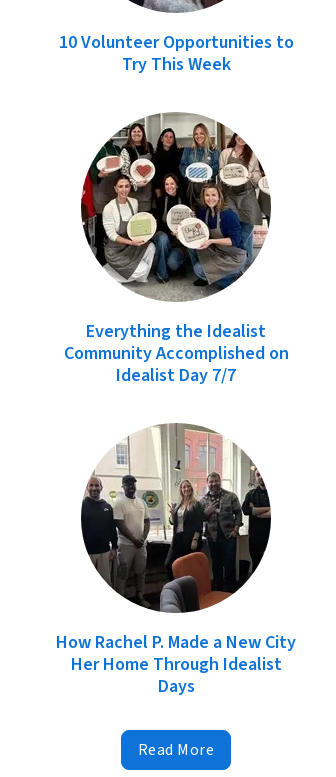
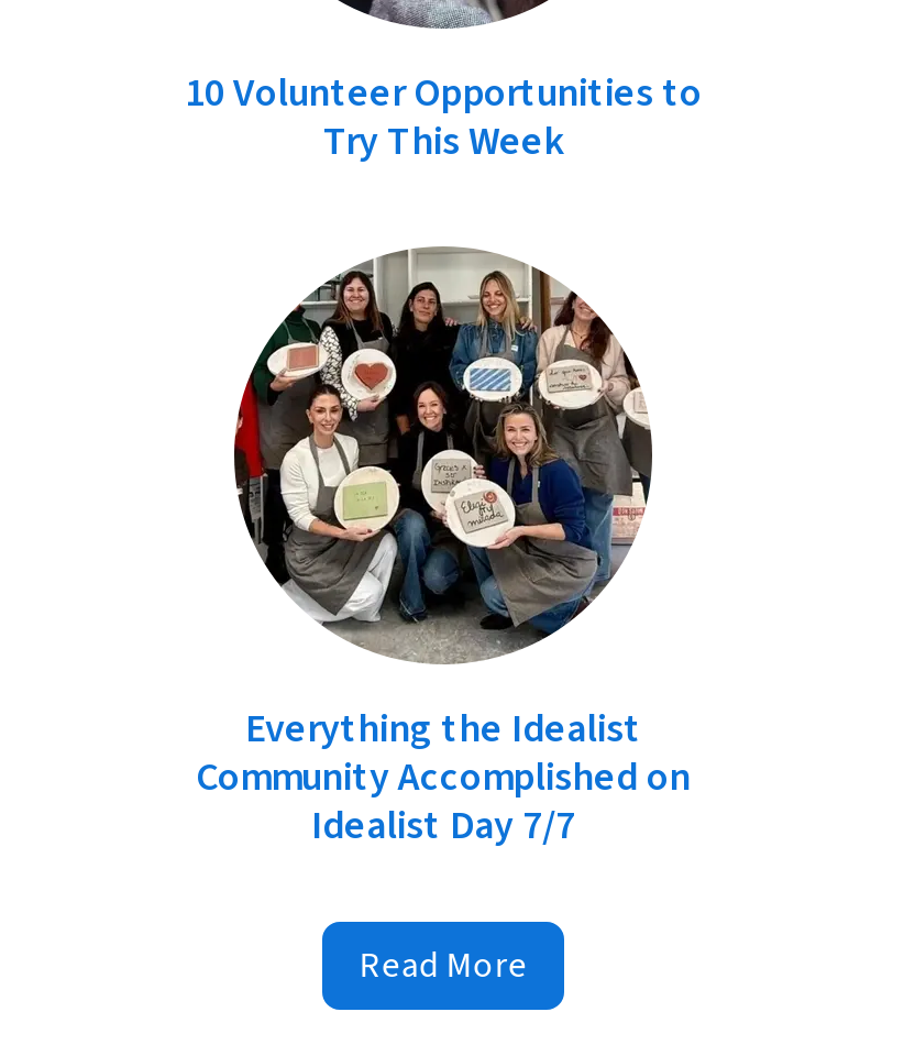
- [image]
- How Rachel P. Made a New City
- Her Home Through Idealist
- Days
